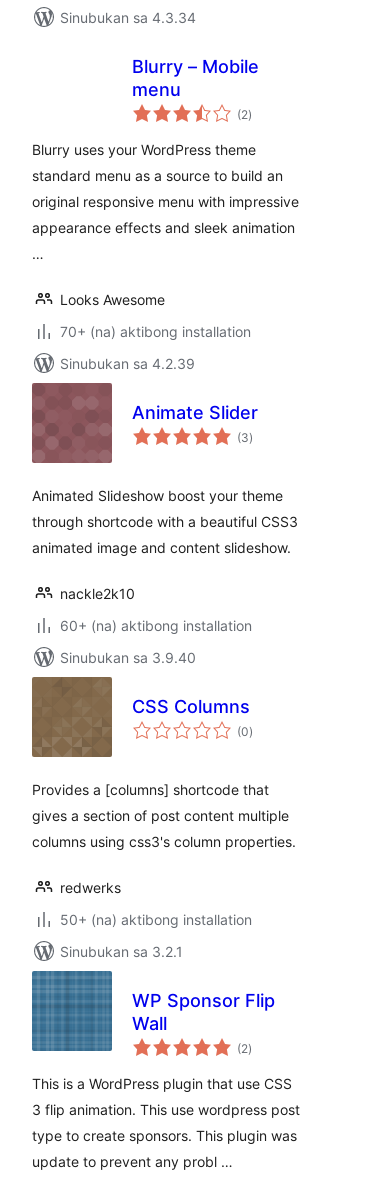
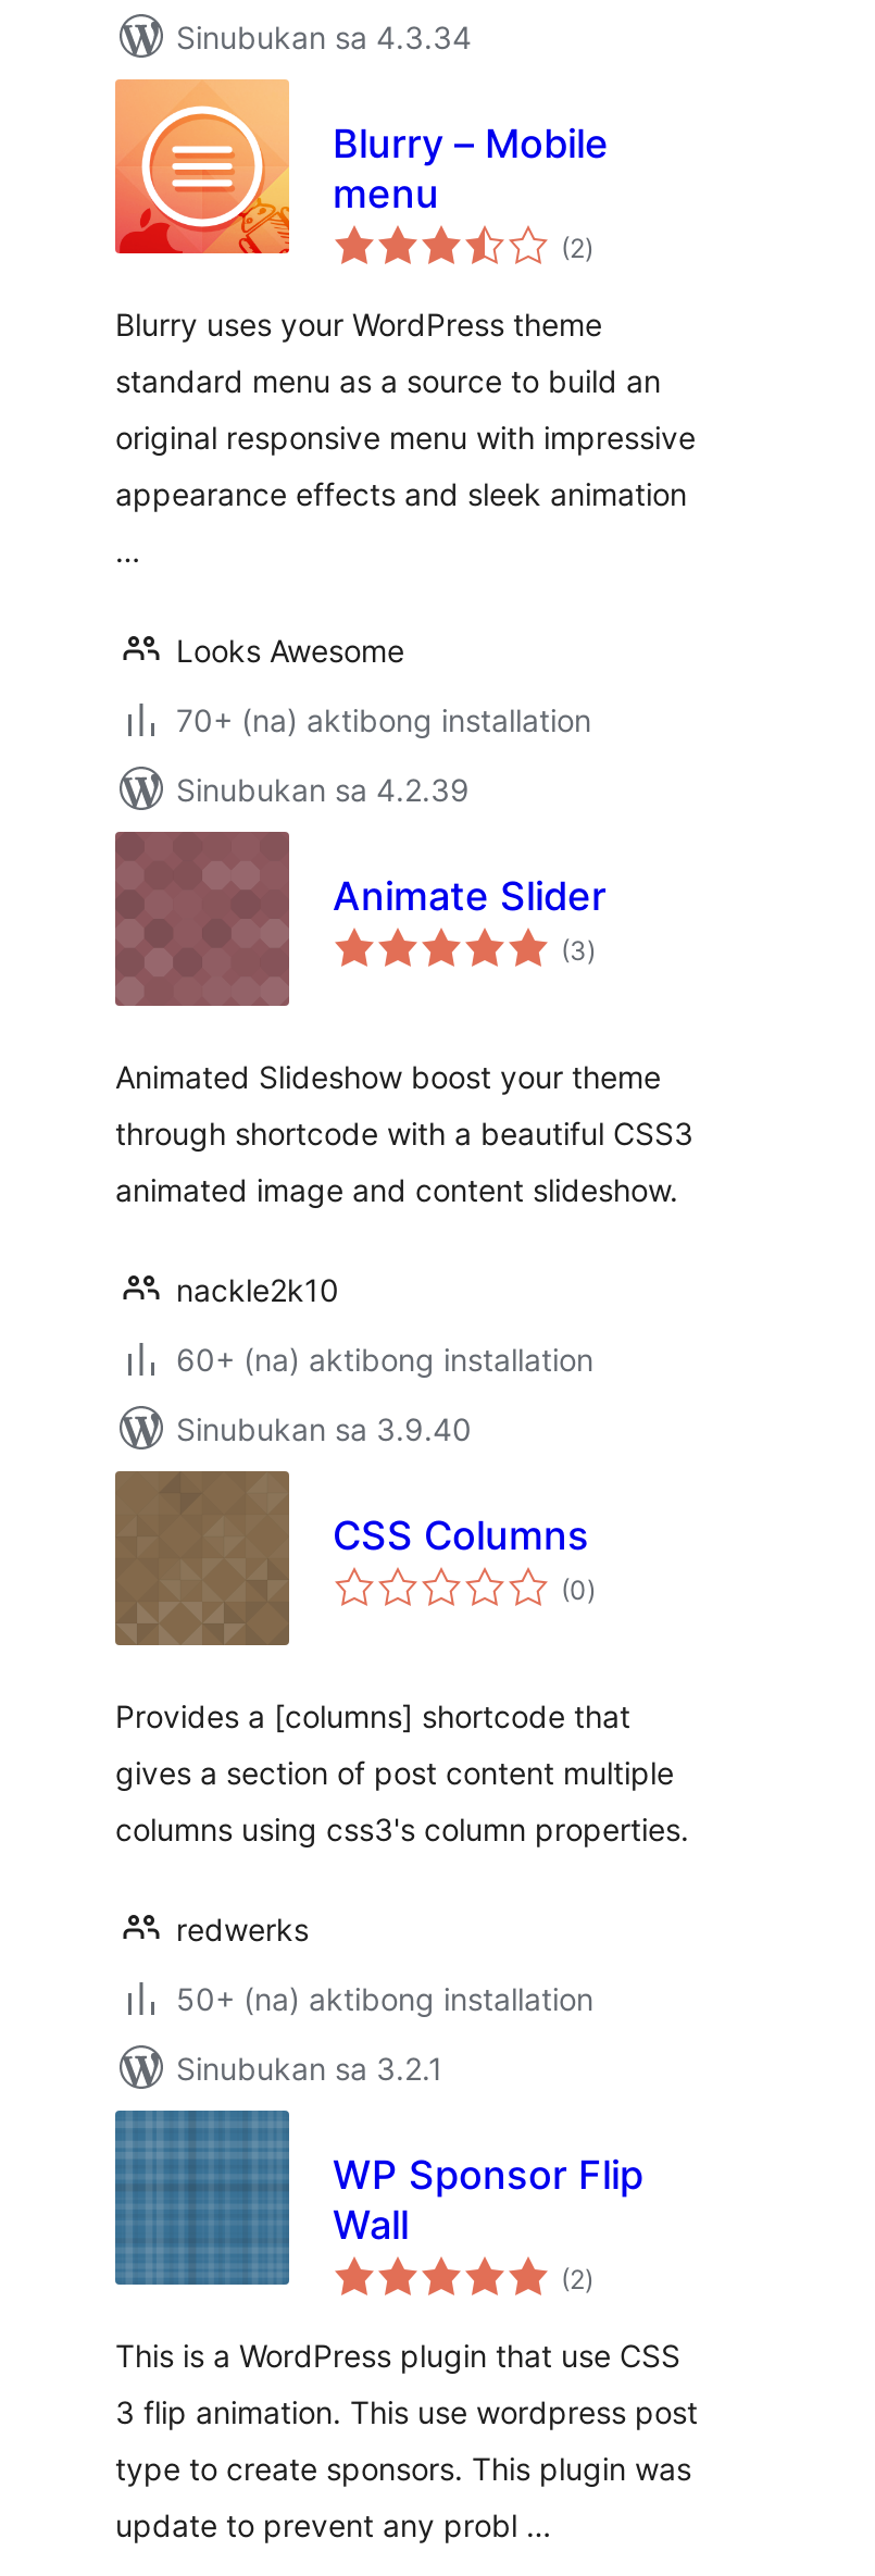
+ [image]
